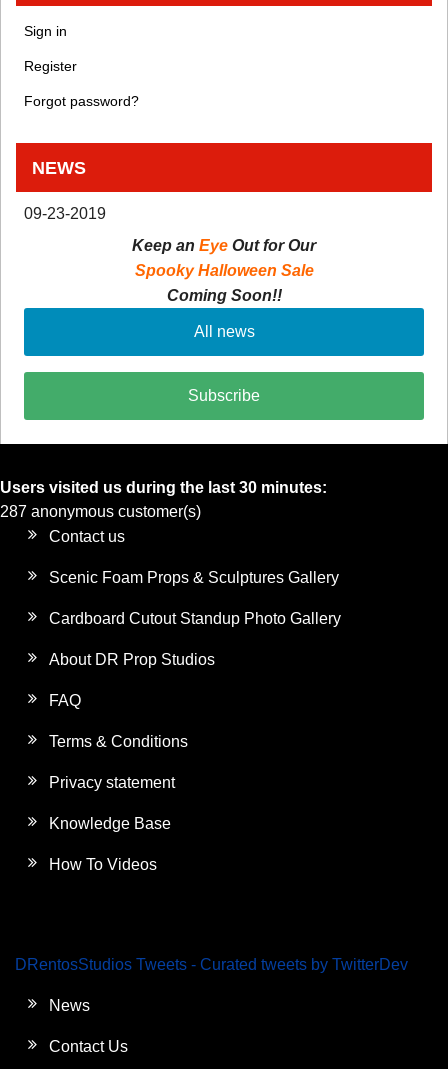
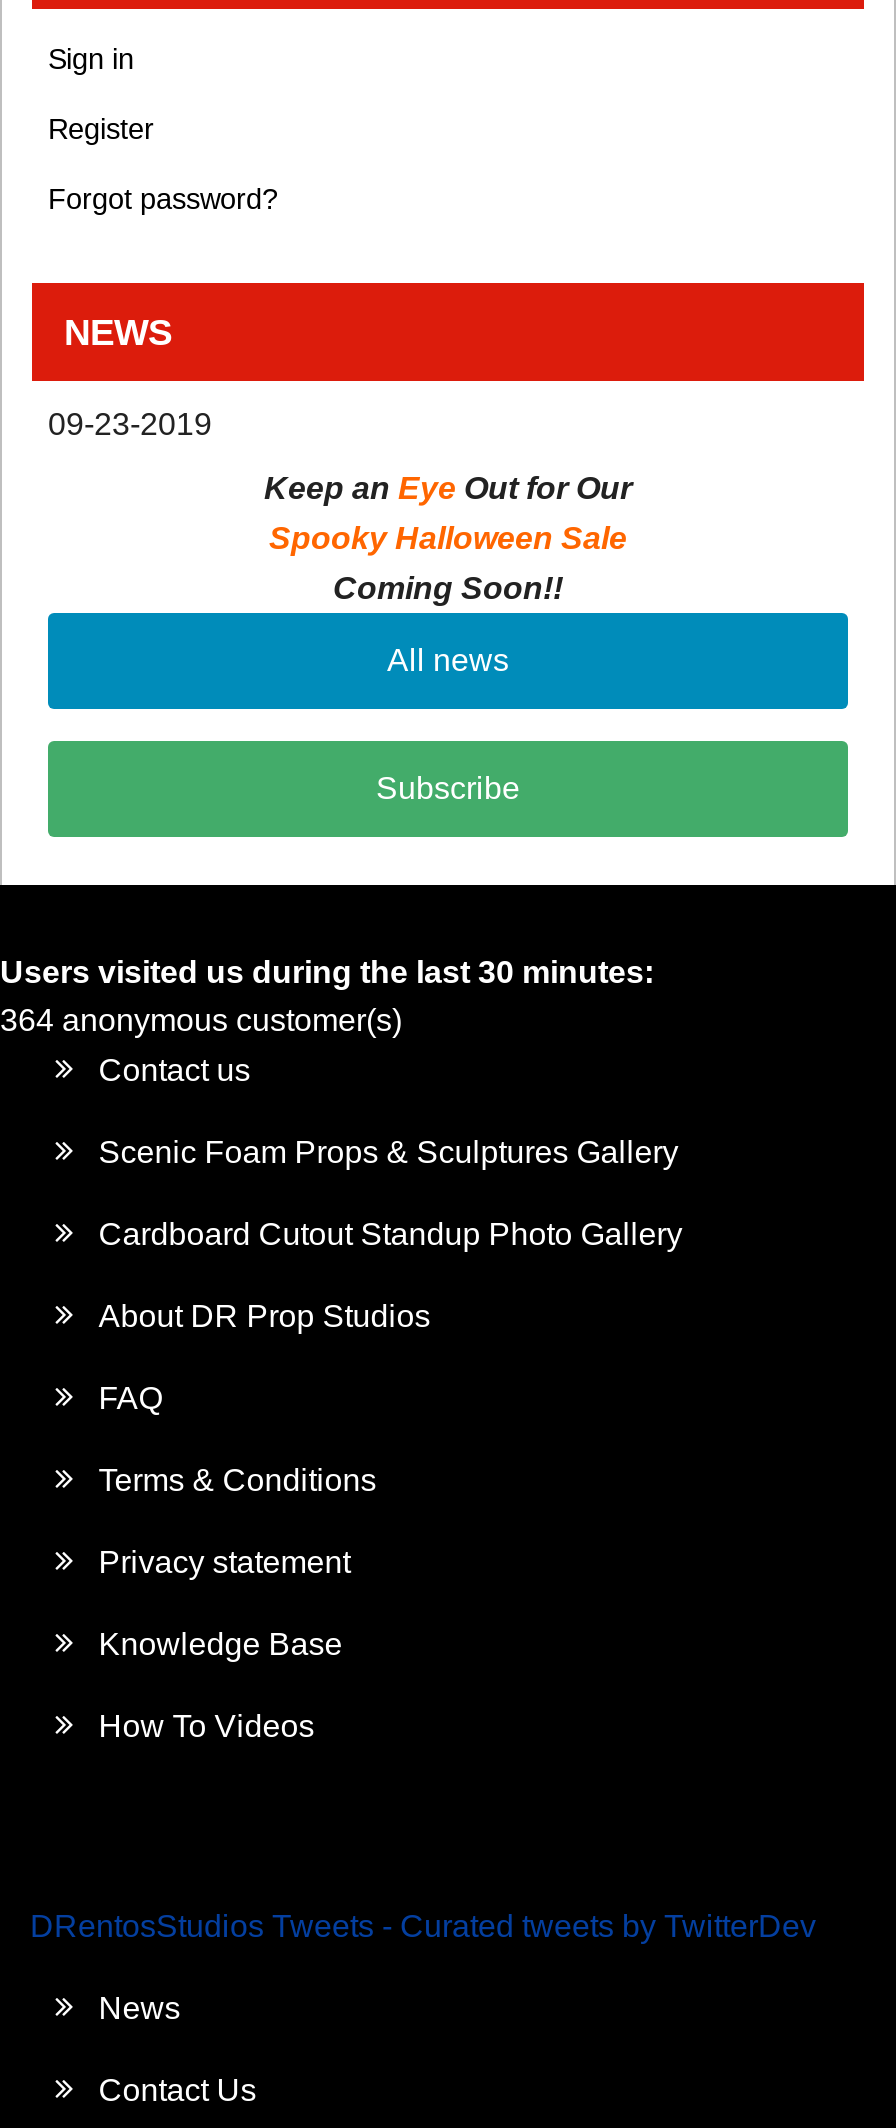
- 287 anonymous customer(s)
+ 364 anonymous customer(s)
